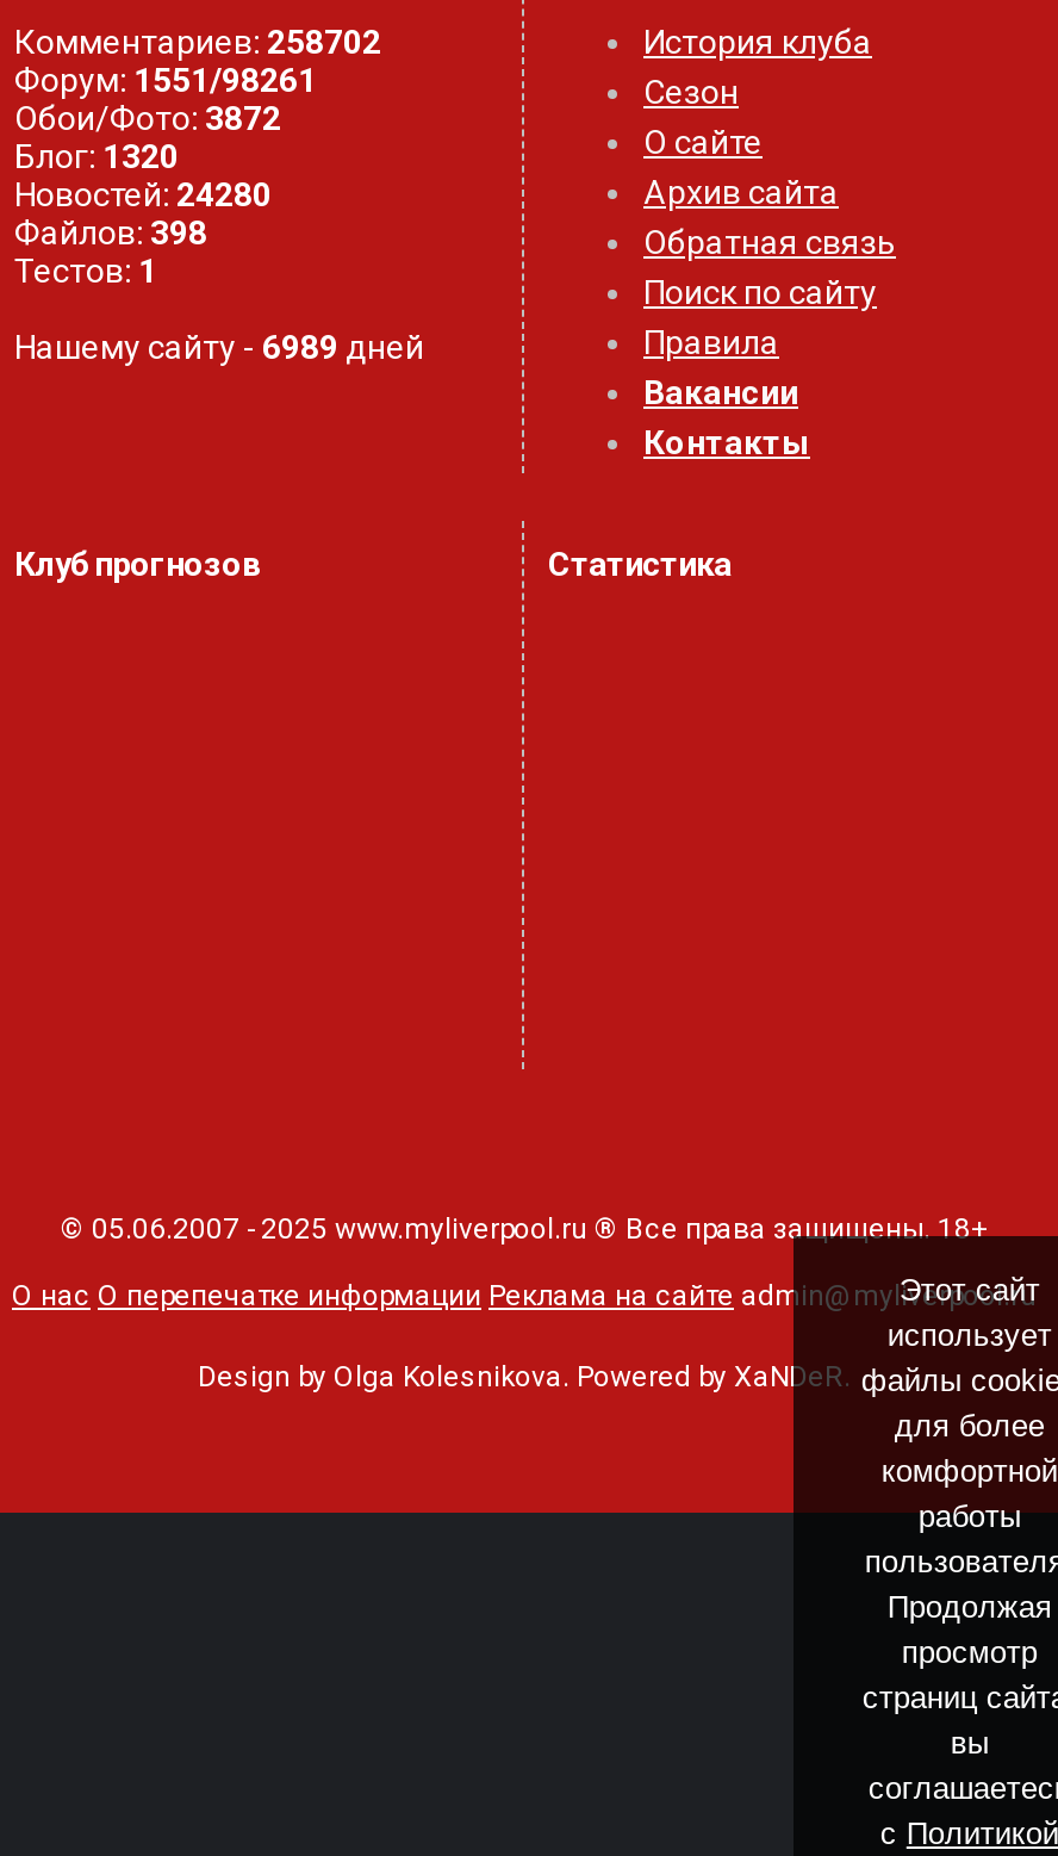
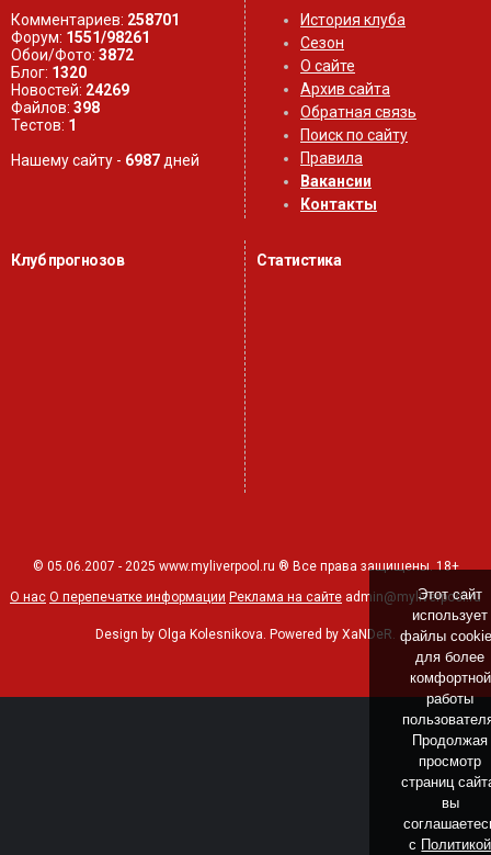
- Комментариев: 258702
+ Комментариев: 258701

- Новостей: 24280
+ Новостей: 24269

- Нашему сайту - 6989 дней
+ Нашему сайту - 6987 дней
